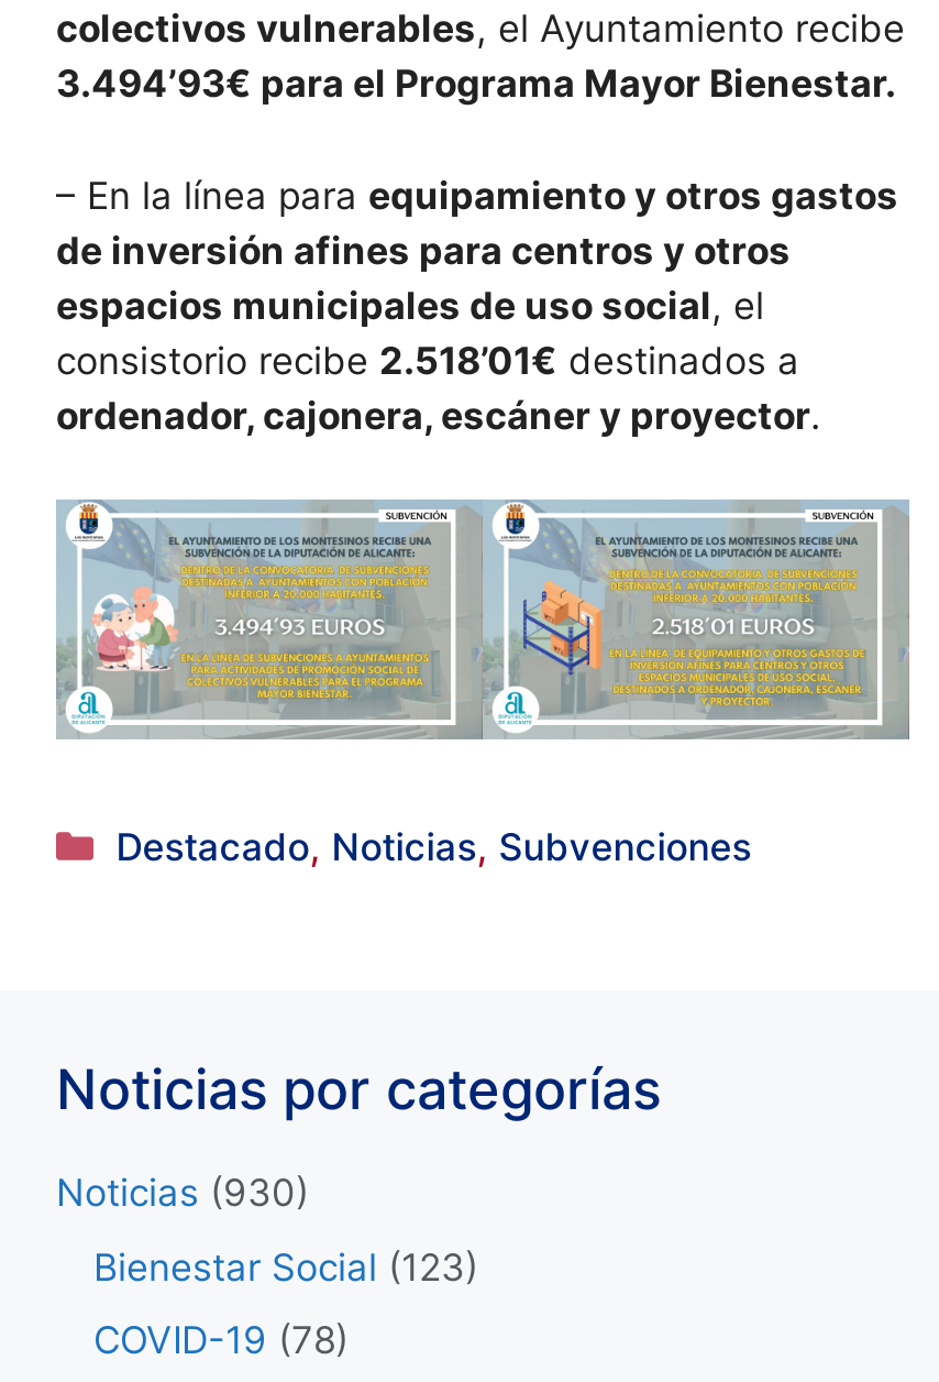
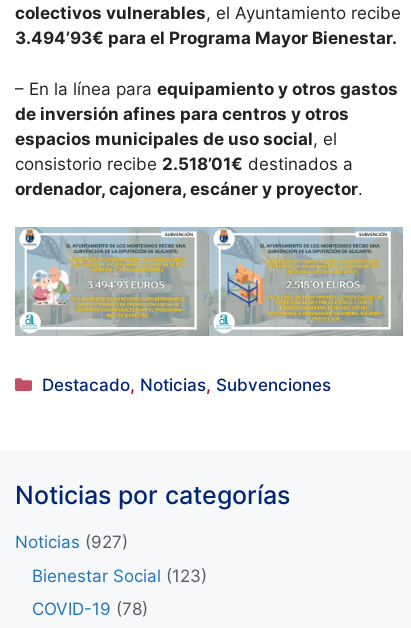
- Noticias (930)
+ Noticias (927)
